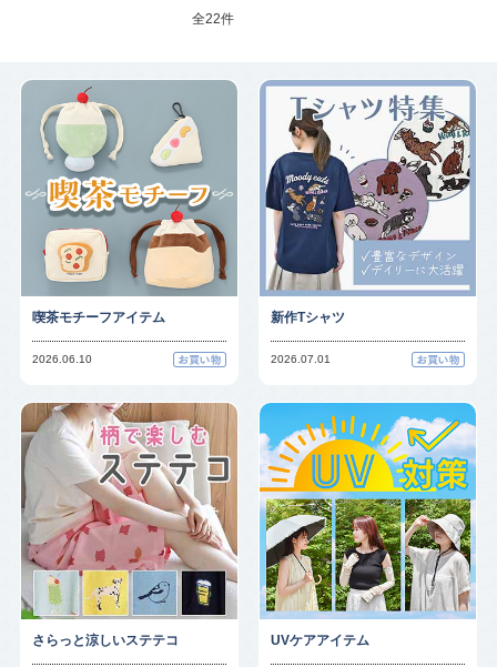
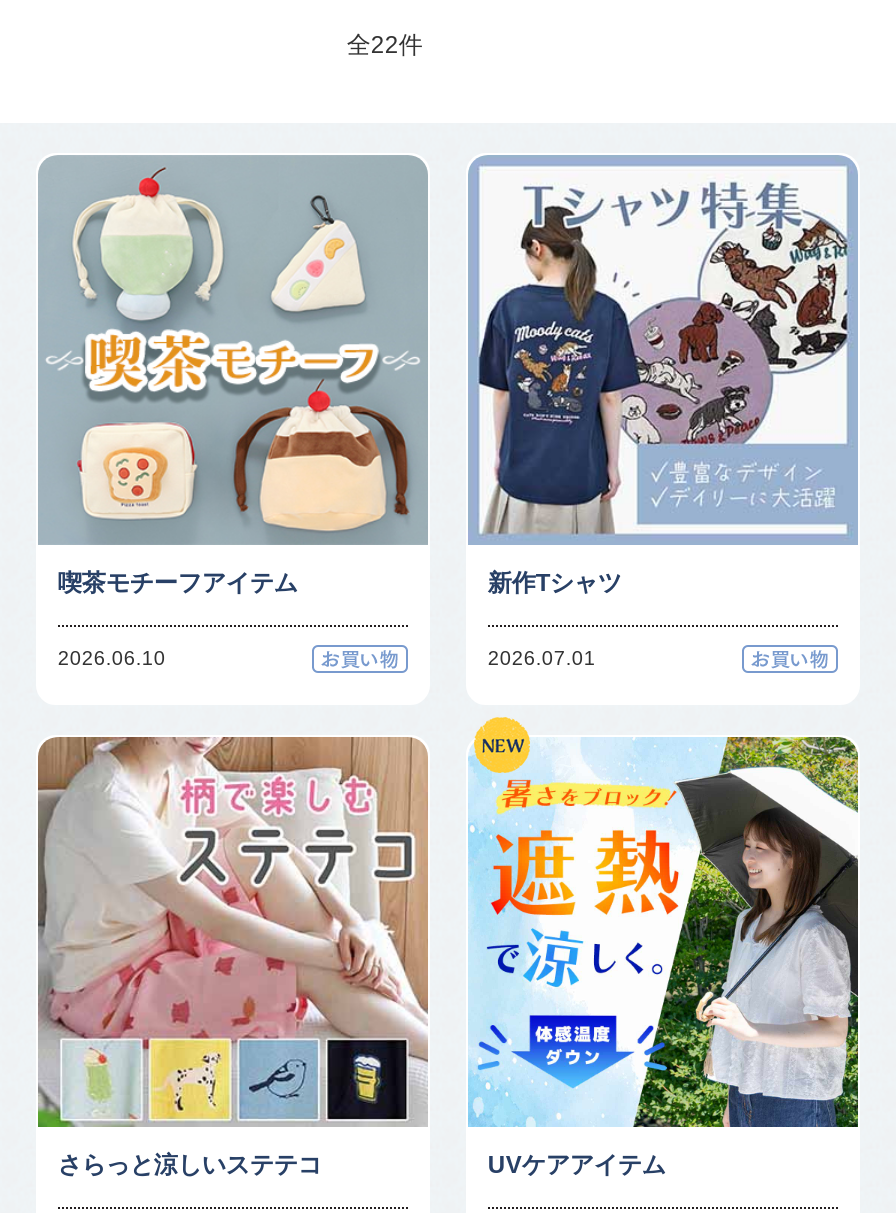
- [image]
+ [image]
